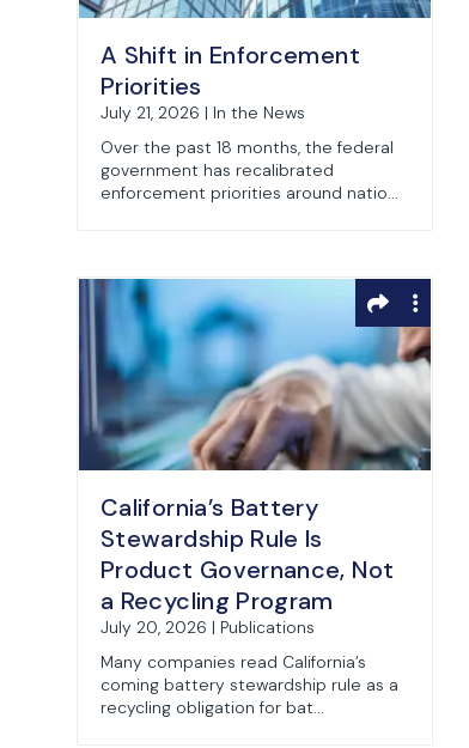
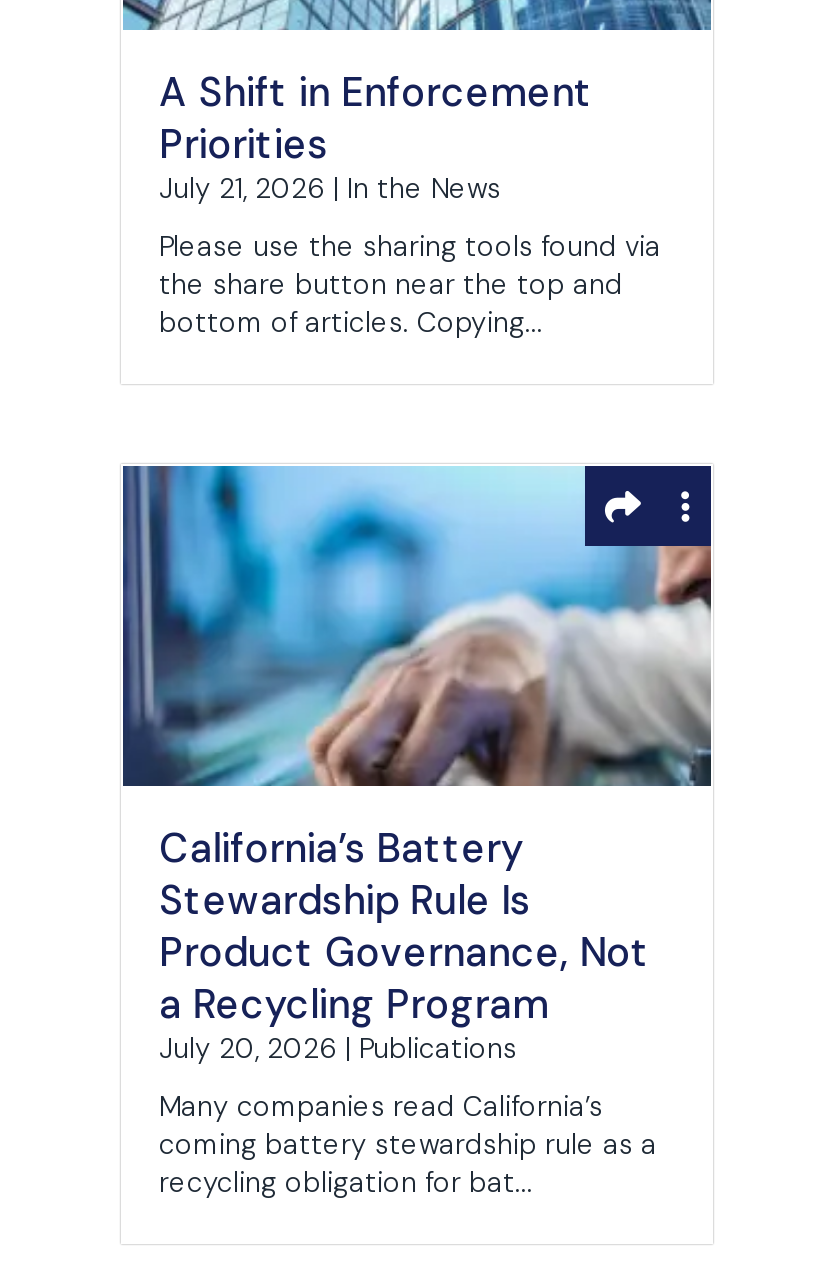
- Over the past 18 months, the federal
- government has recalibrated
- enforcement priorities around natio...
+ Please use the sharing tools found via
+ the share button near the top and
+ bottom of articles. Copying...
